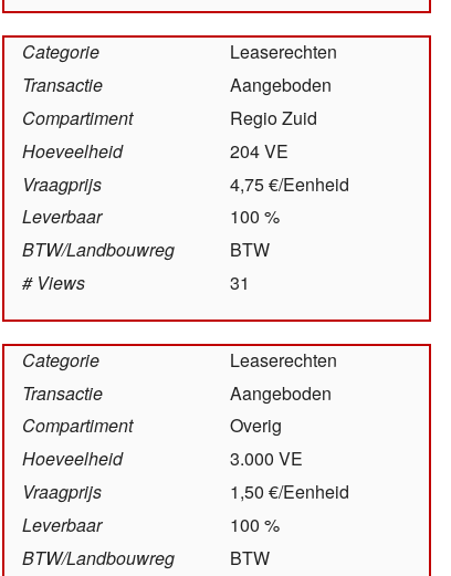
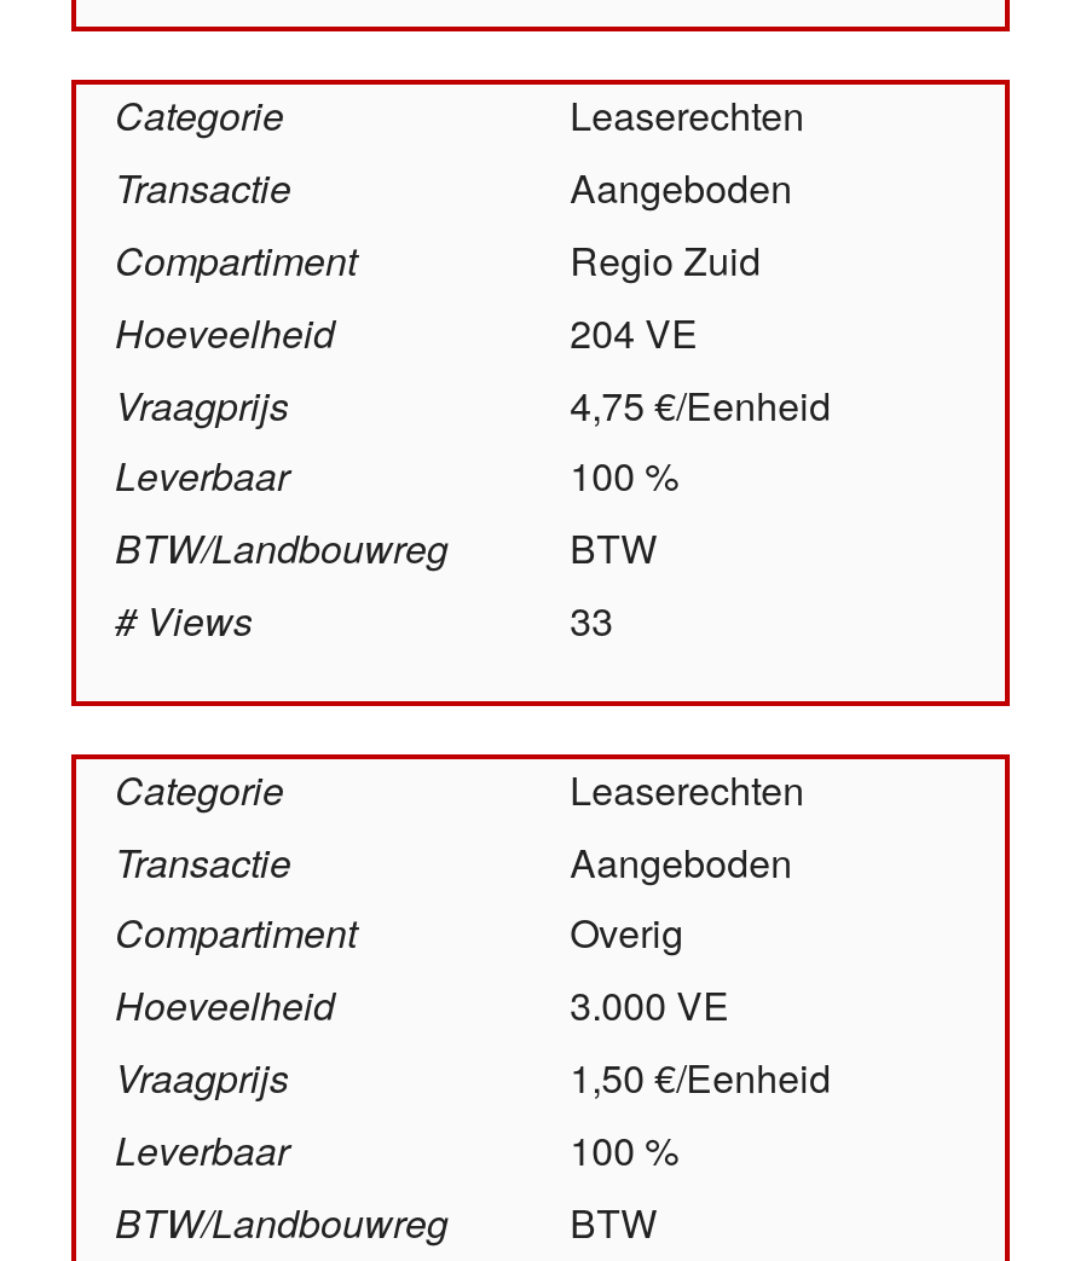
- 31
+ 33
